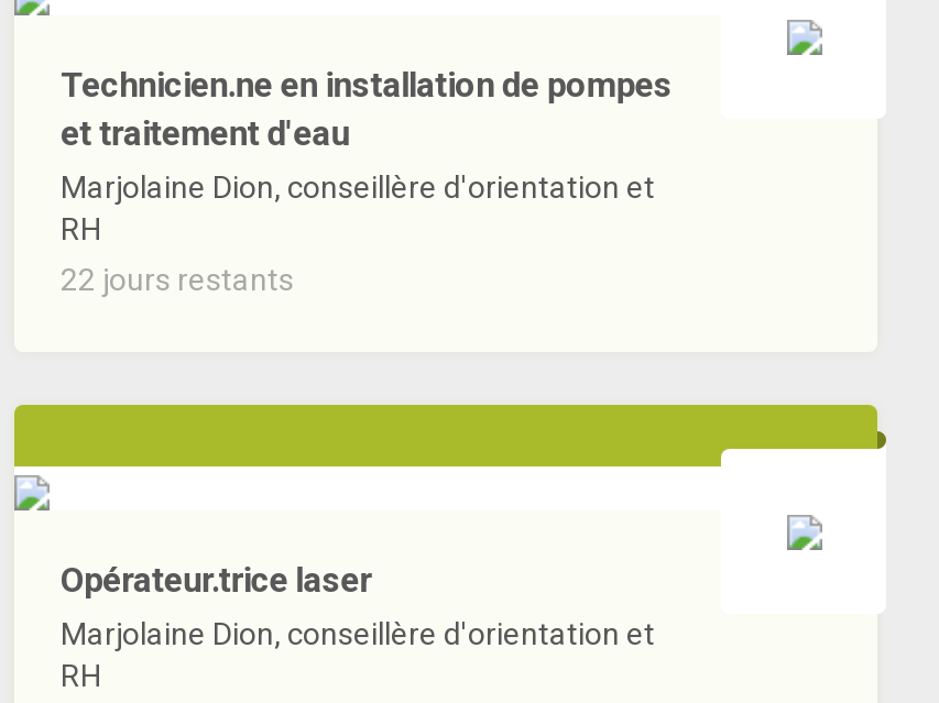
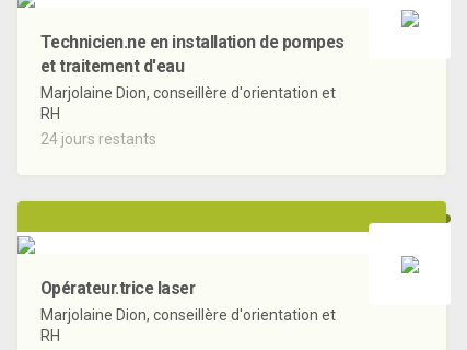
- 22 jours restants
+ 24 jours restants
